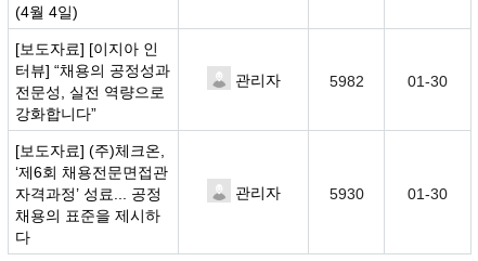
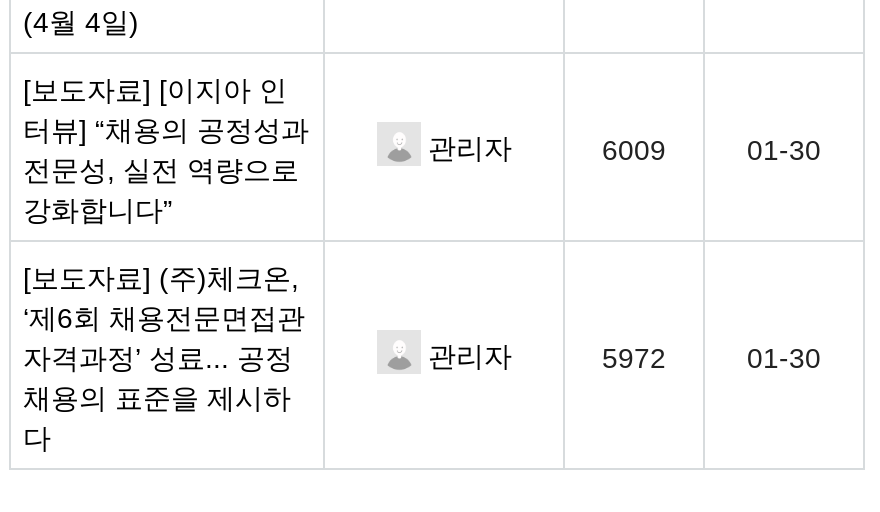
- 5982
+ 6009

- 5930
+ 5972
